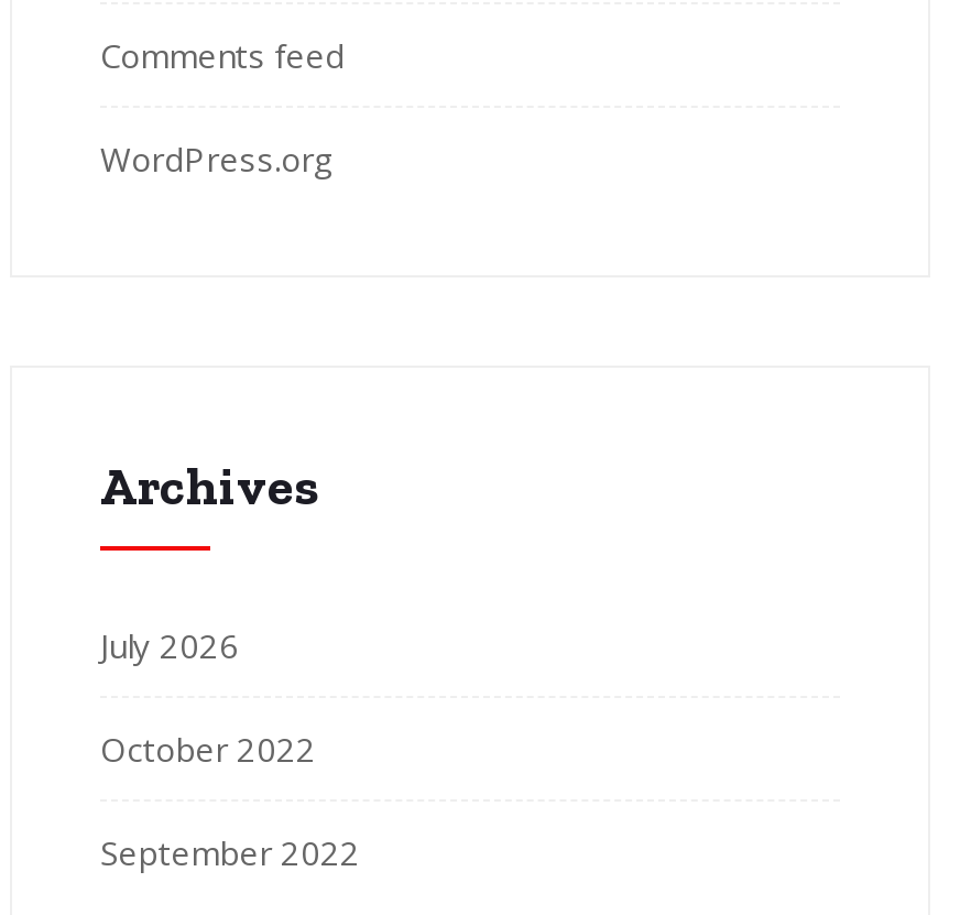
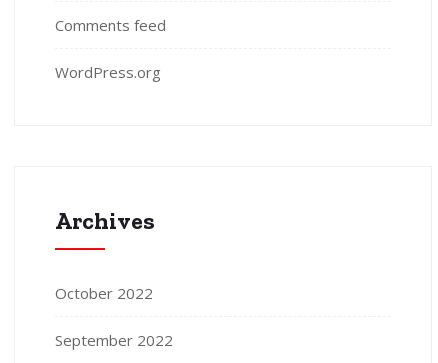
- July 2026
